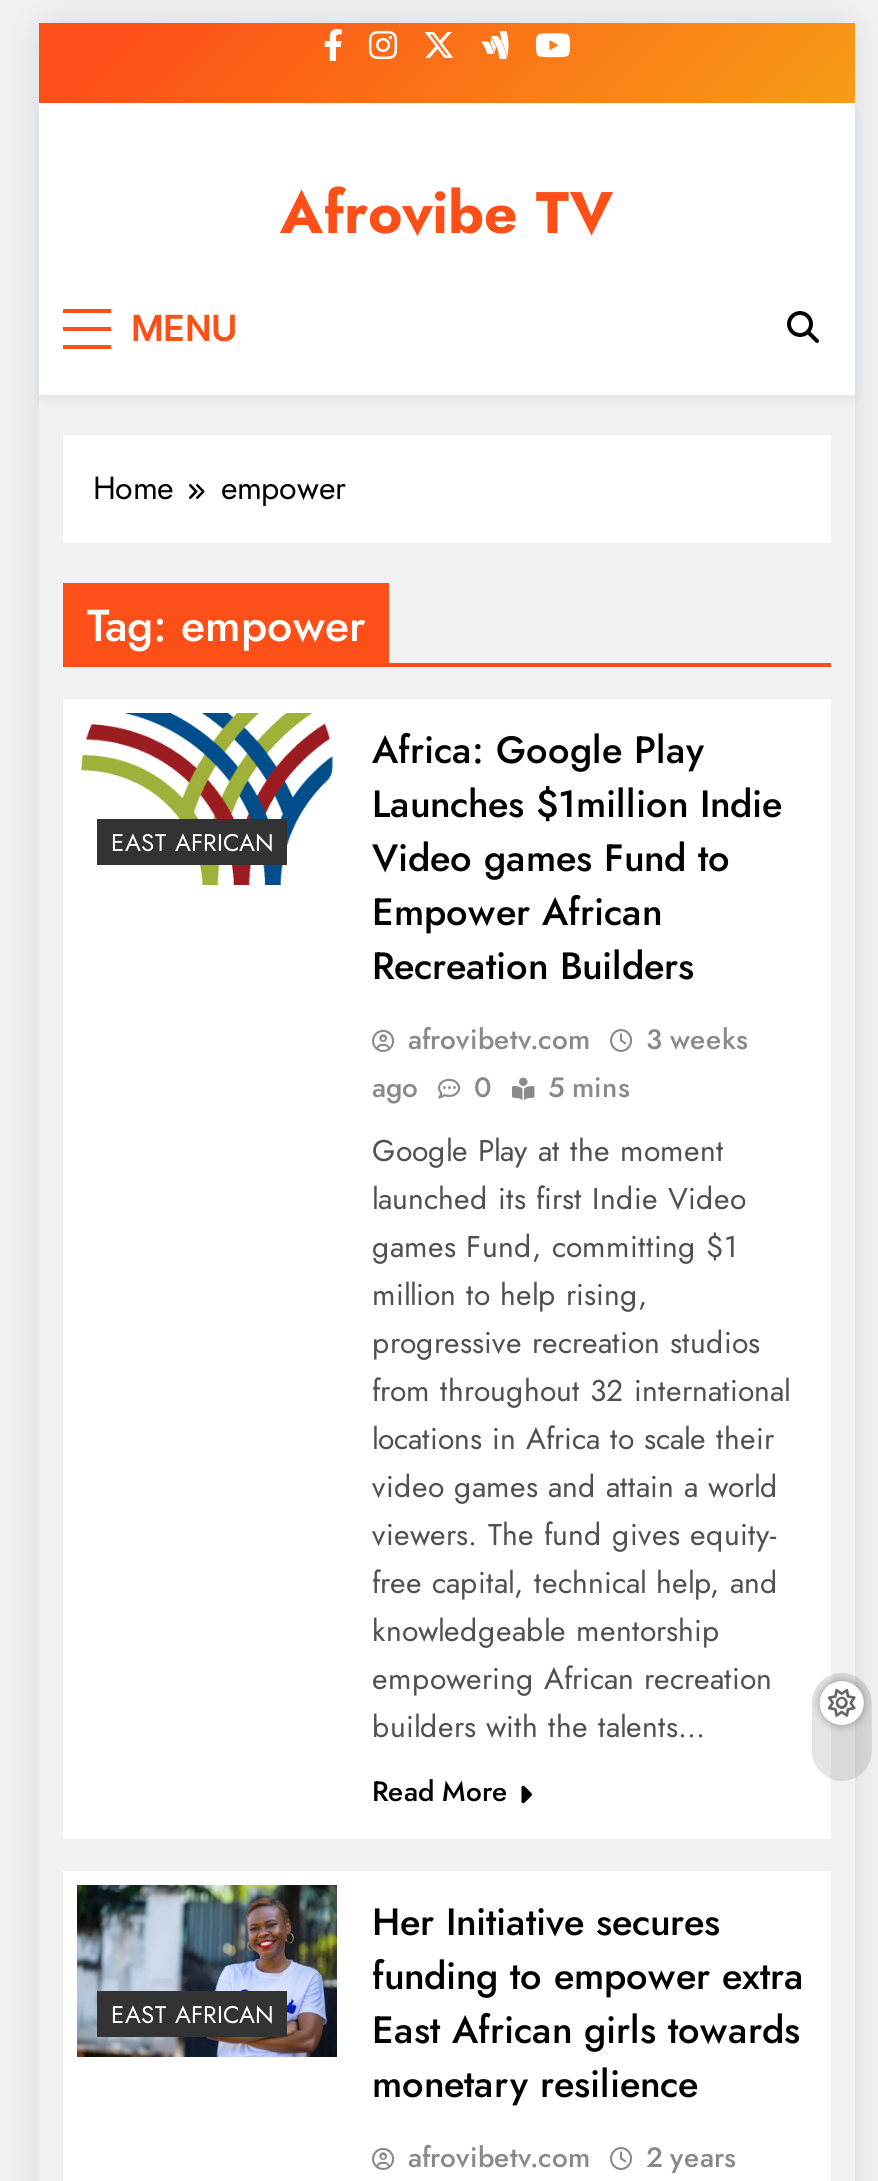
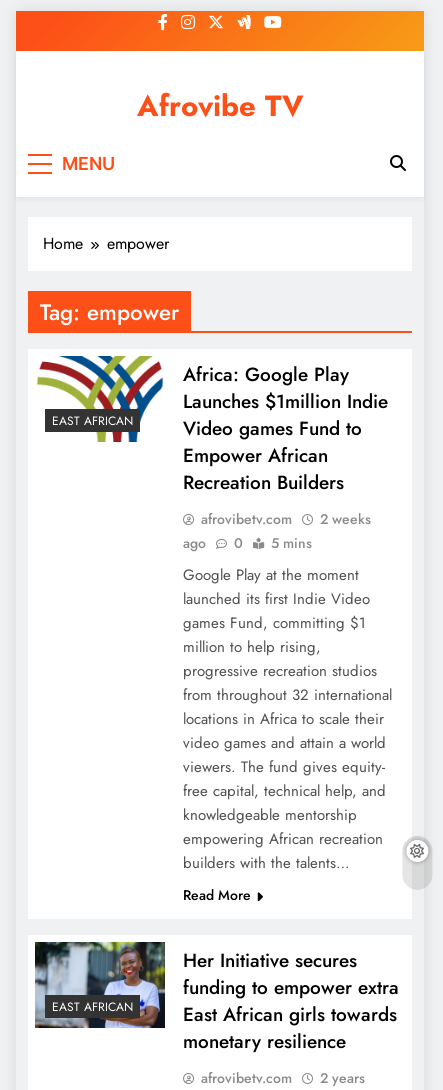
- afrovibetv.com 3 weeks
+ afrovibetv.com 2 weeks
